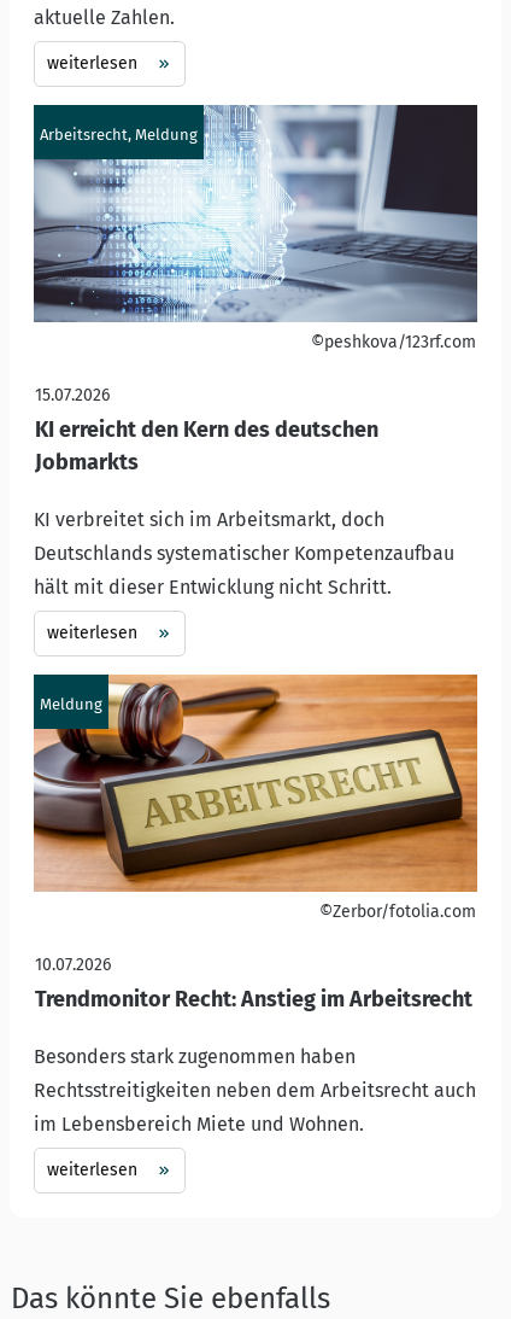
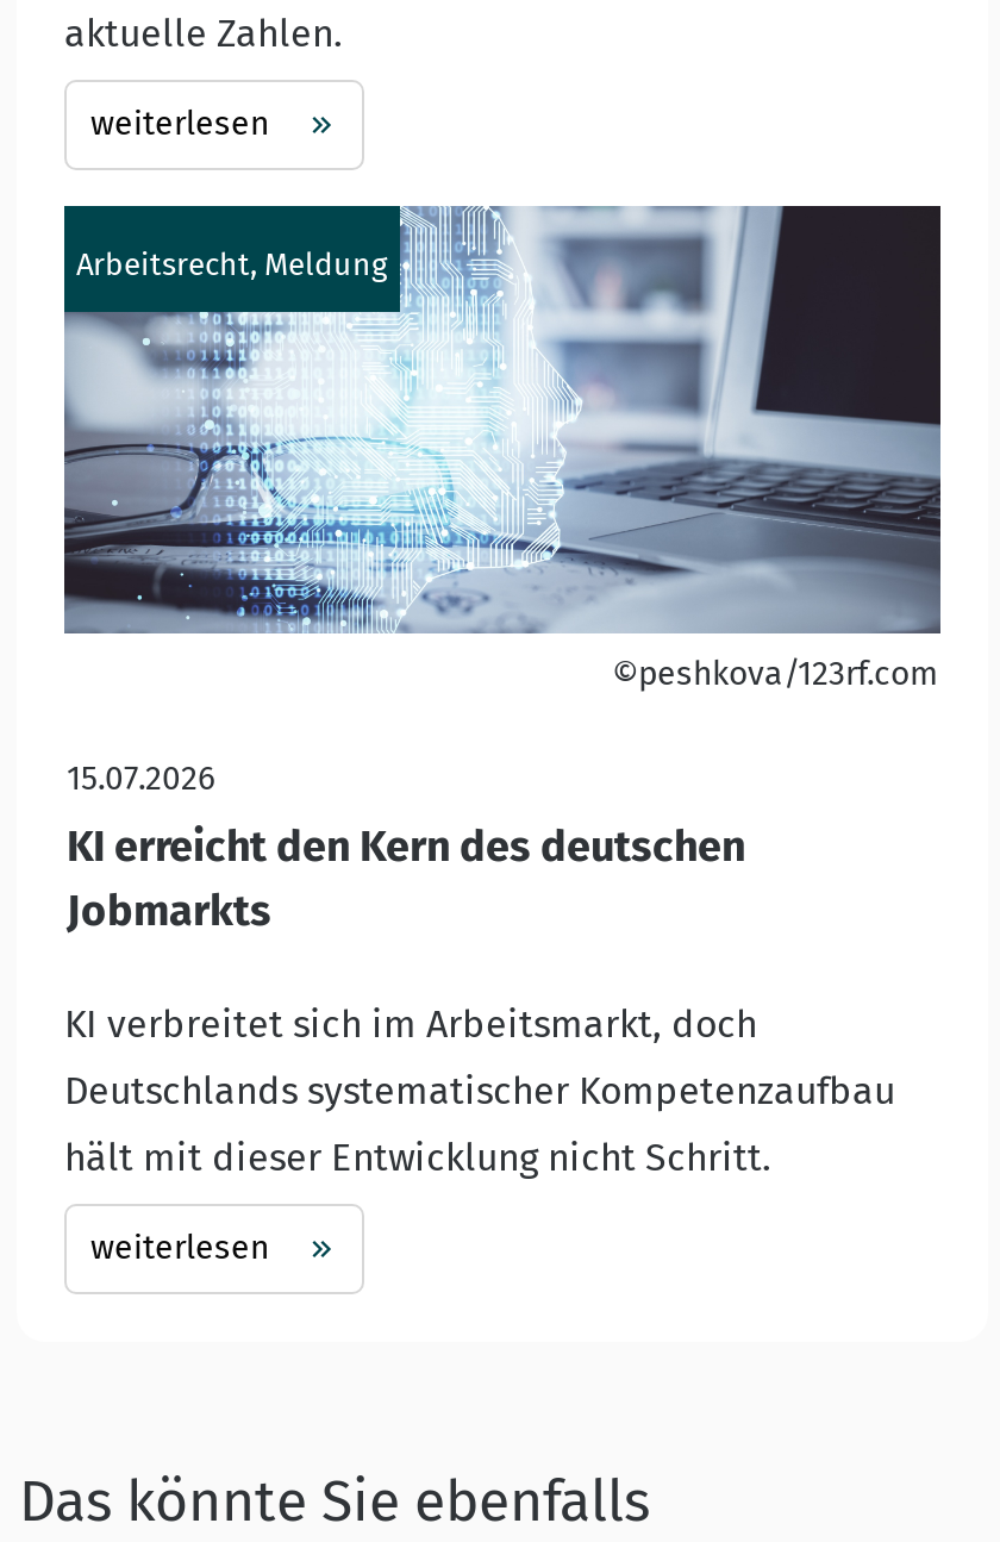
- [image]
- Meldung

- ©Zerbor/fotolia.com
- 10.07.2026
- Trendmonitor Recht: Anstieg im Arbeitsrecht
- Besonders stark zugenommen haben
- Rechtsstreitigkeiten neben dem Arbeitsrecht auch
- im Lebensbereich Miete und Wohnen.
- weiterlesen
